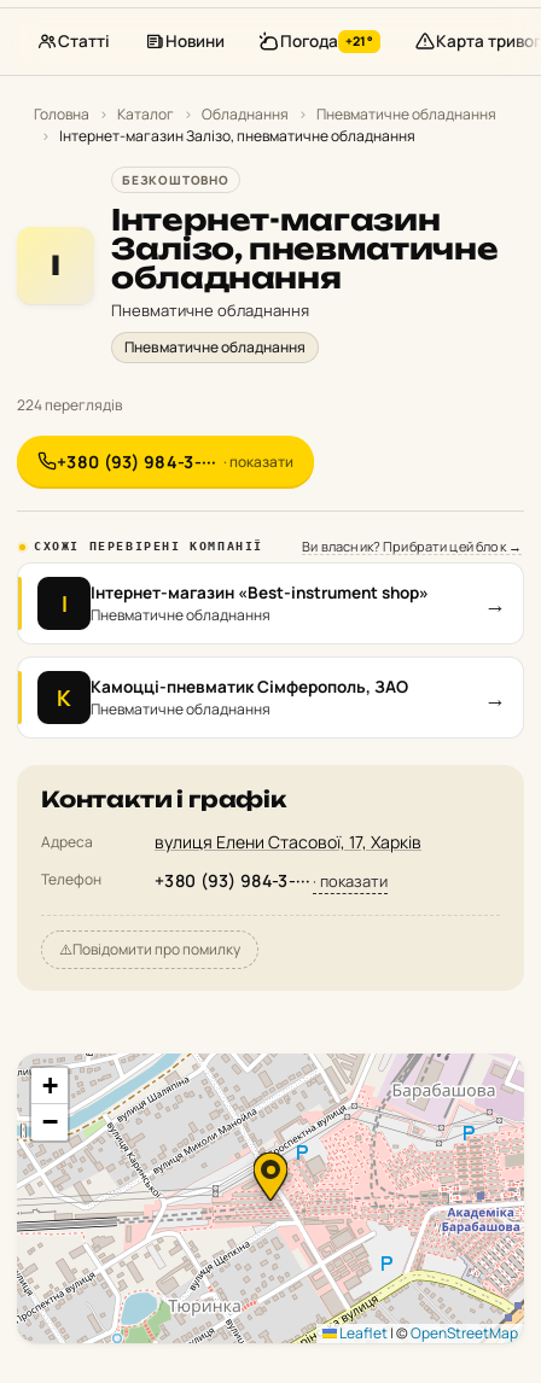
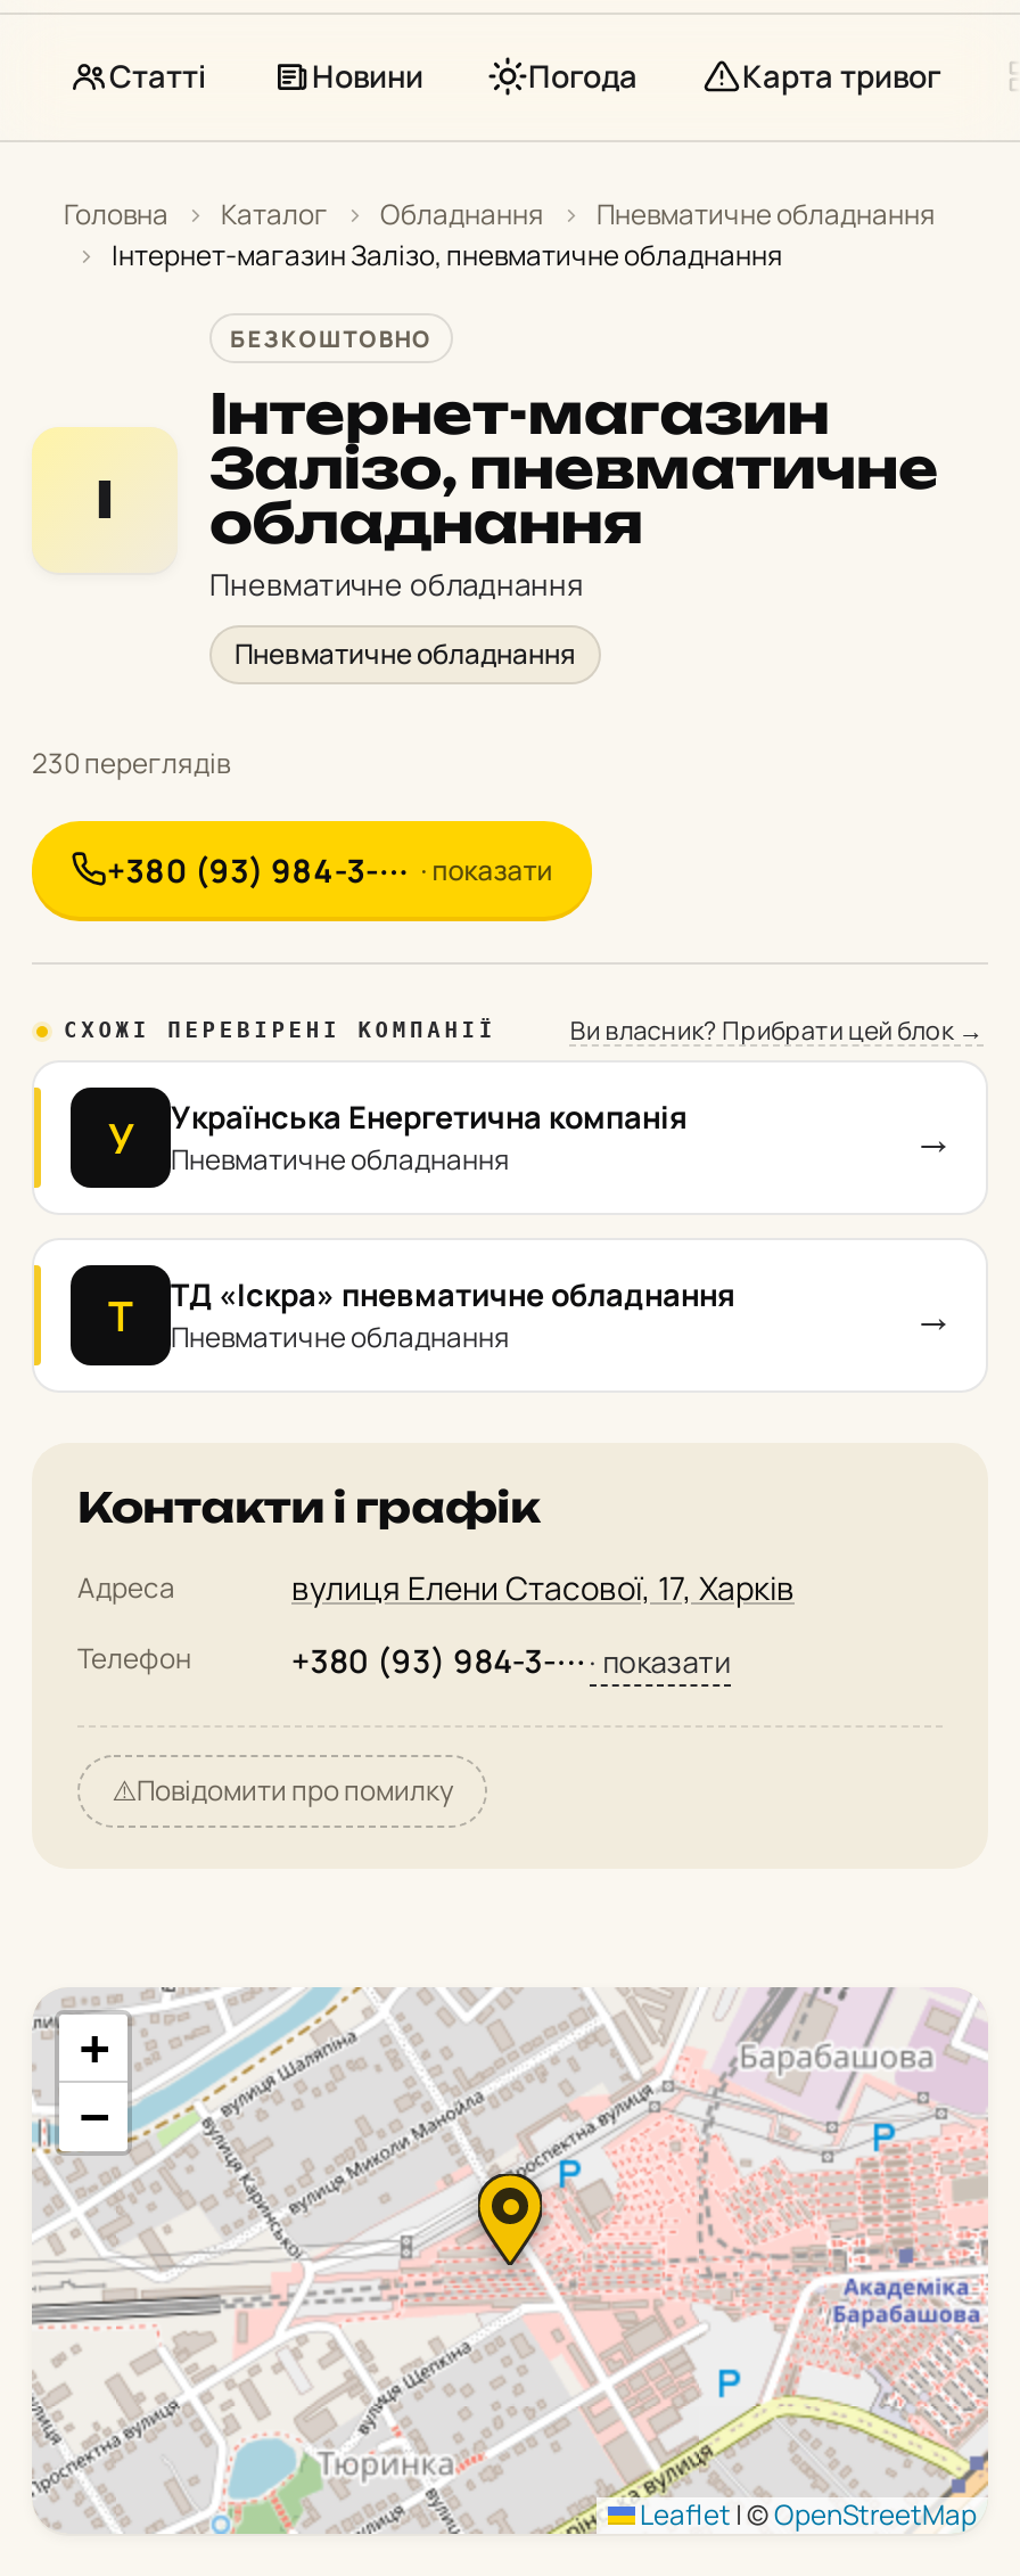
- Погода +21°
+ Погода

- 224 переглядів
+ 230 переглядів

- І
- Інтернет-магазин «Best-instrument shop»
+ У
+ Українська Енергетична компанія

- К
- Камоцці-пневматик Сімферополь, ЗАО
+ Т
+ ТД «Іскра» пневматичне обладнання
